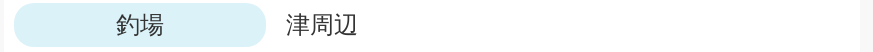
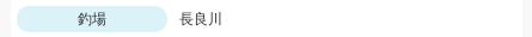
- 津周辺
+ 長良川
